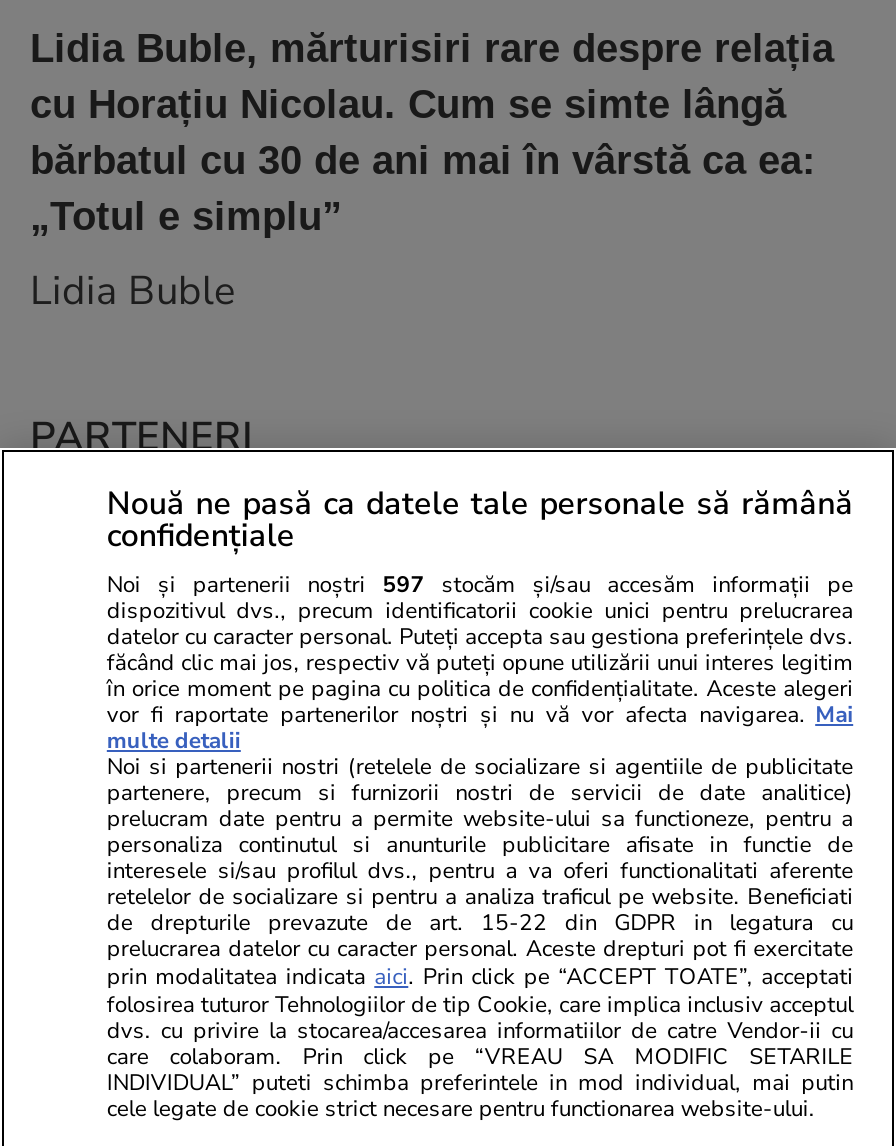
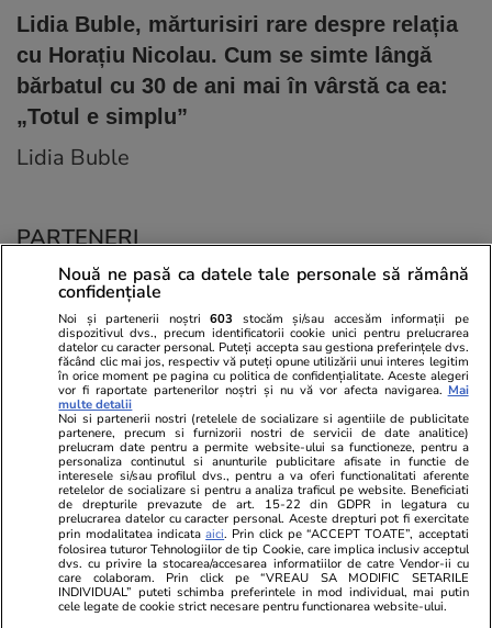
- Noi și partenerii noștri 597 stocăm și/sau accesăm informații pe
+ Noi și partenerii noștri 603 stocăm și/sau accesăm informații pe
